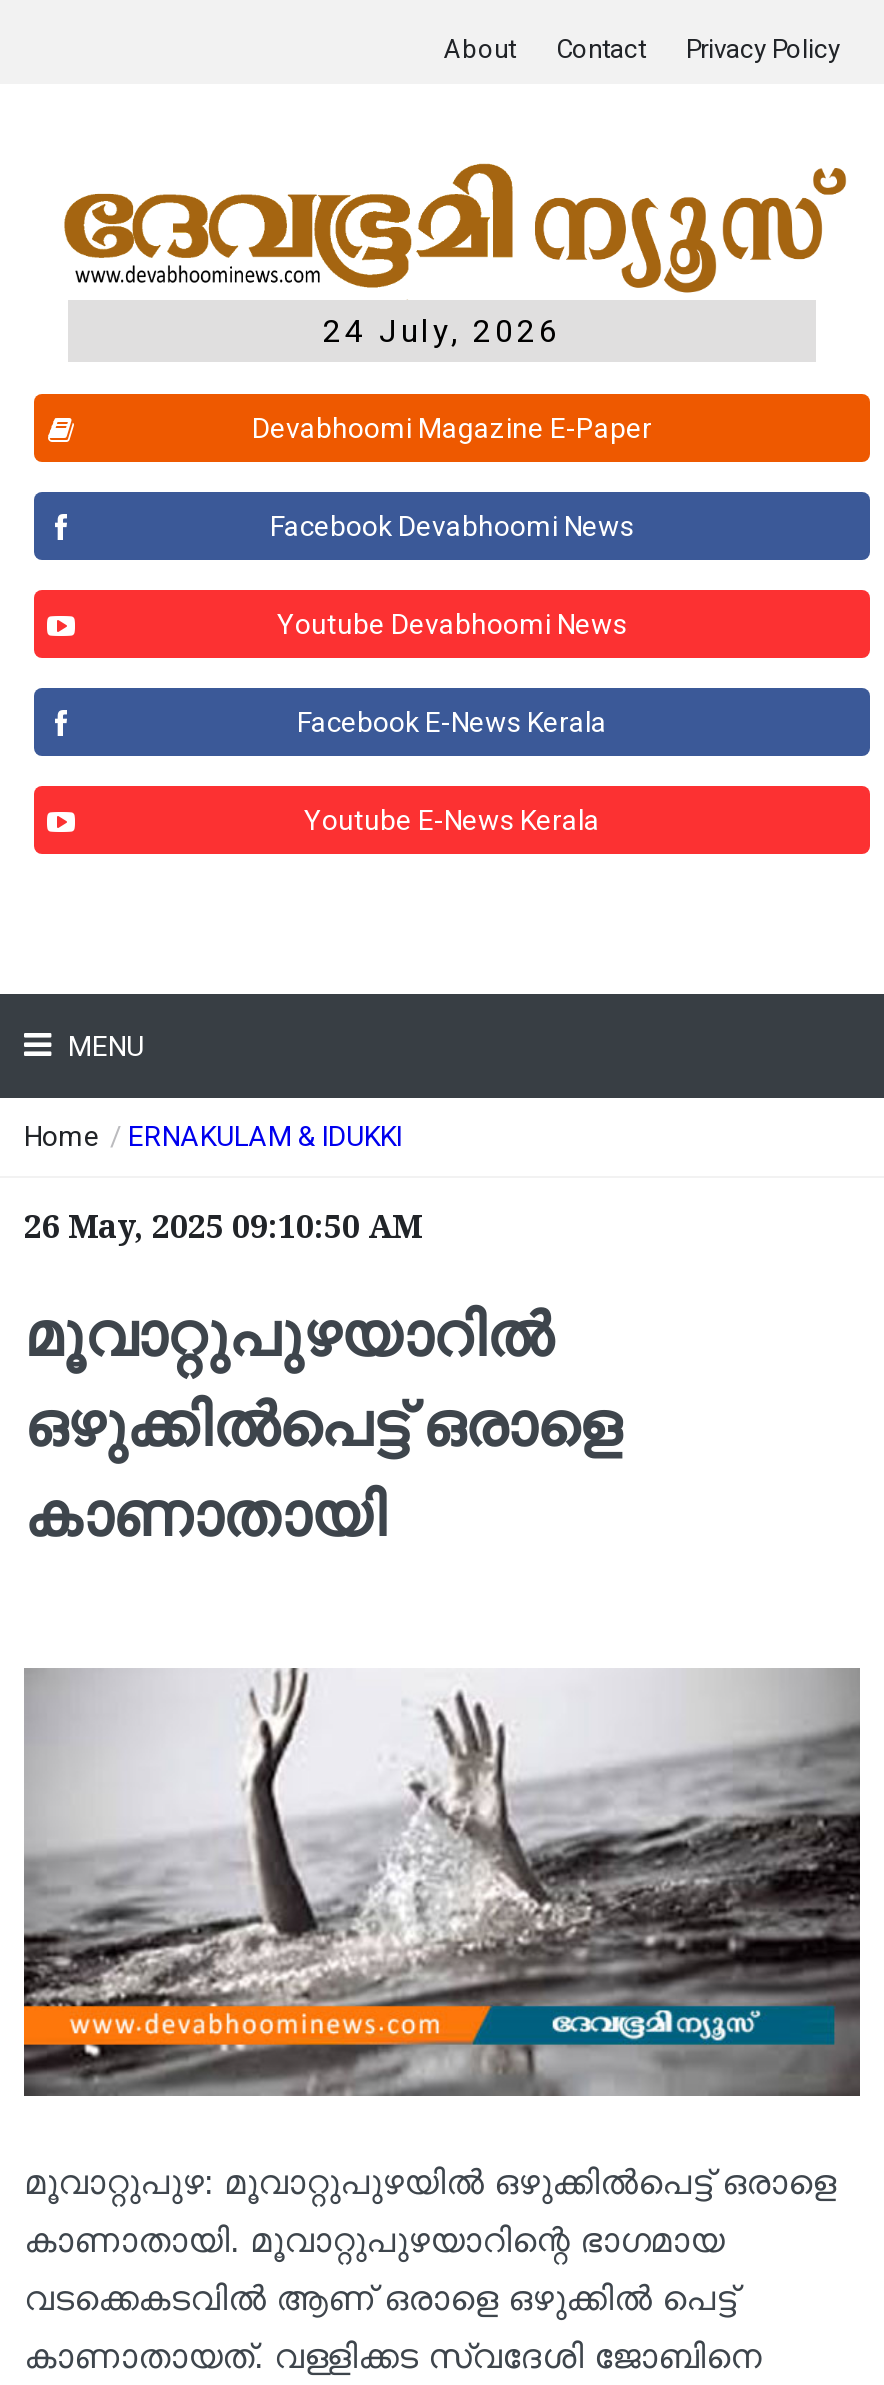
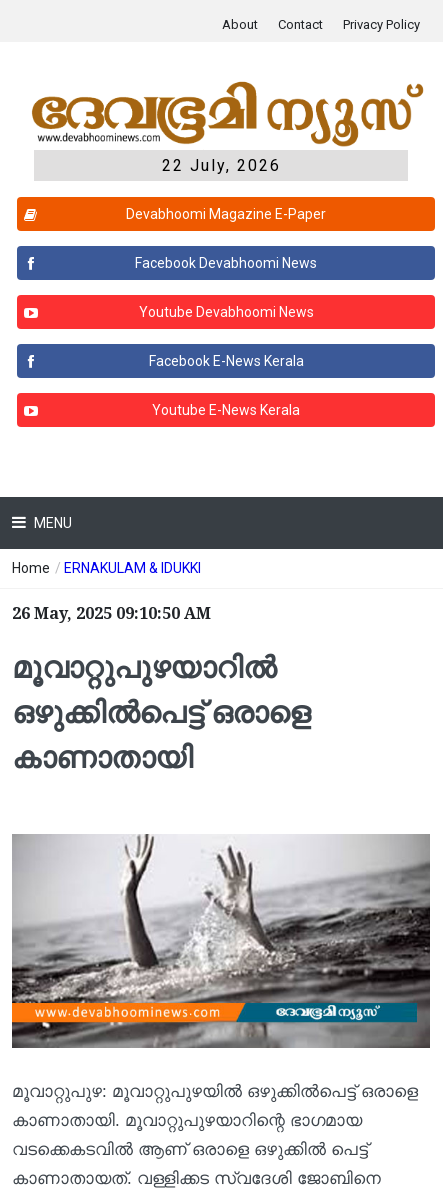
- 24 July, 2026
+ 22 July, 2026
